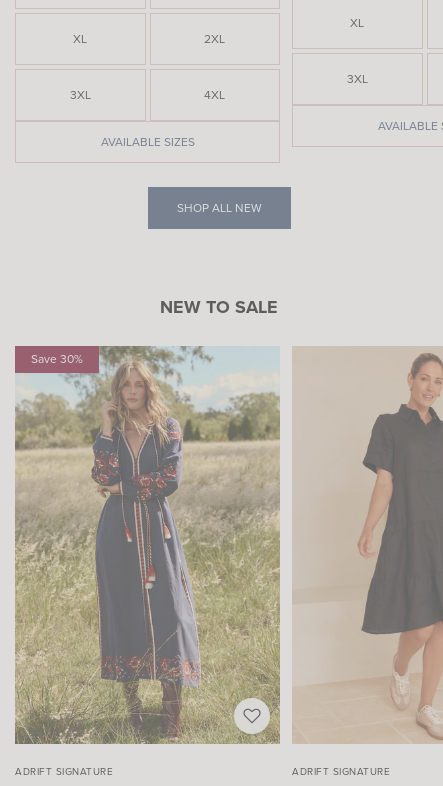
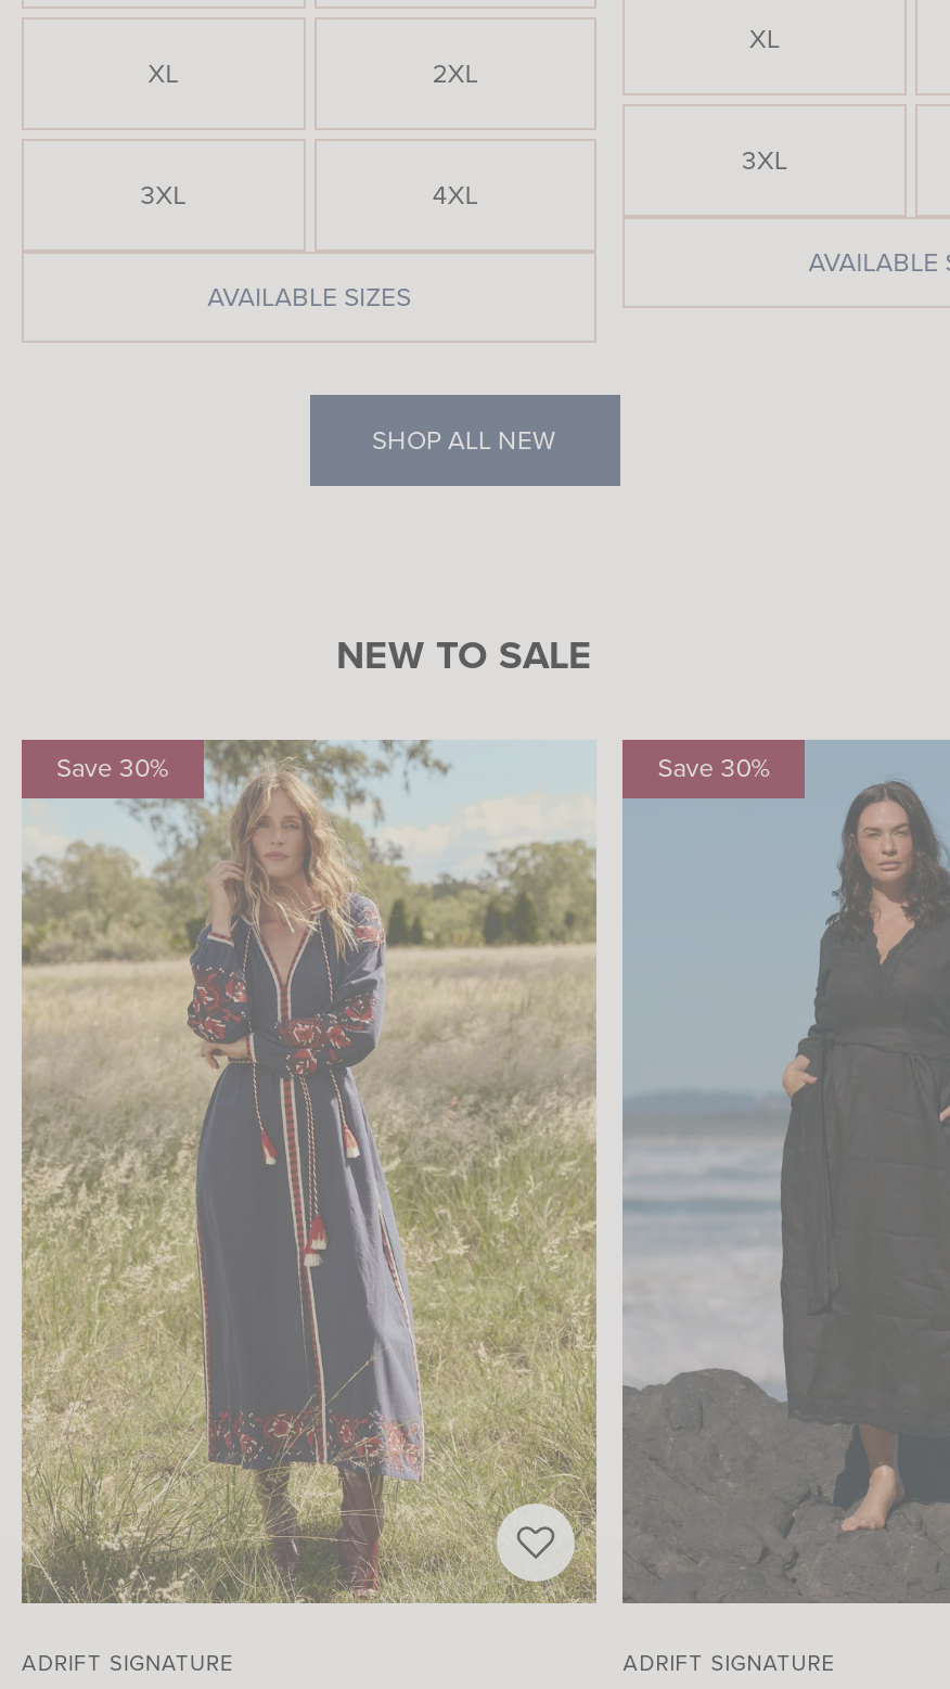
- [image]
+ [image]

+ Save 30%
